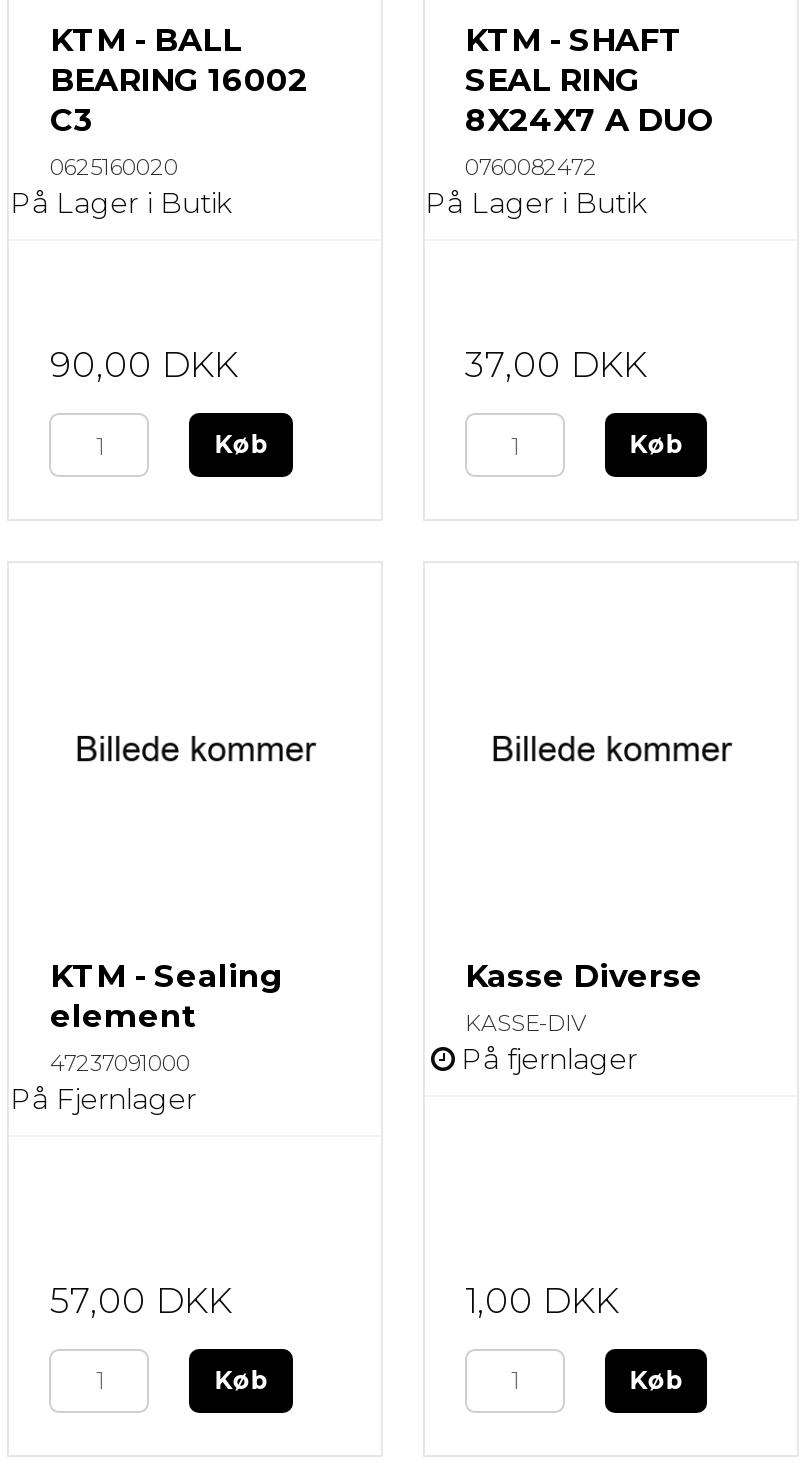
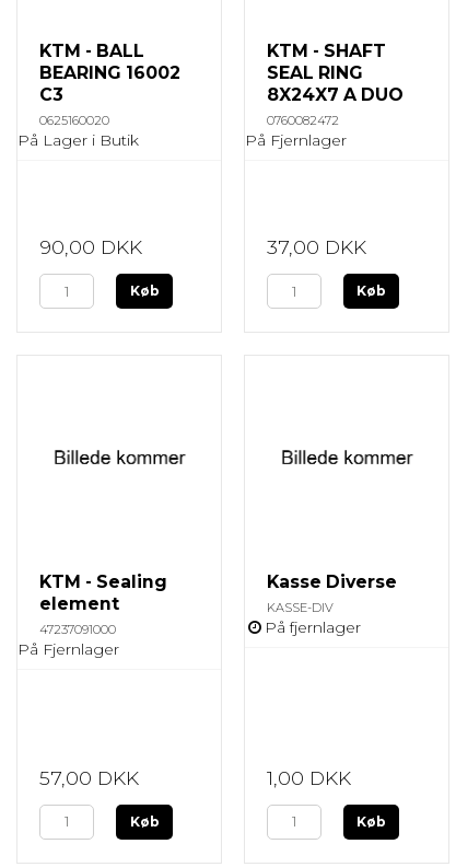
- På Lager i Butik
+ På Fjernlager
